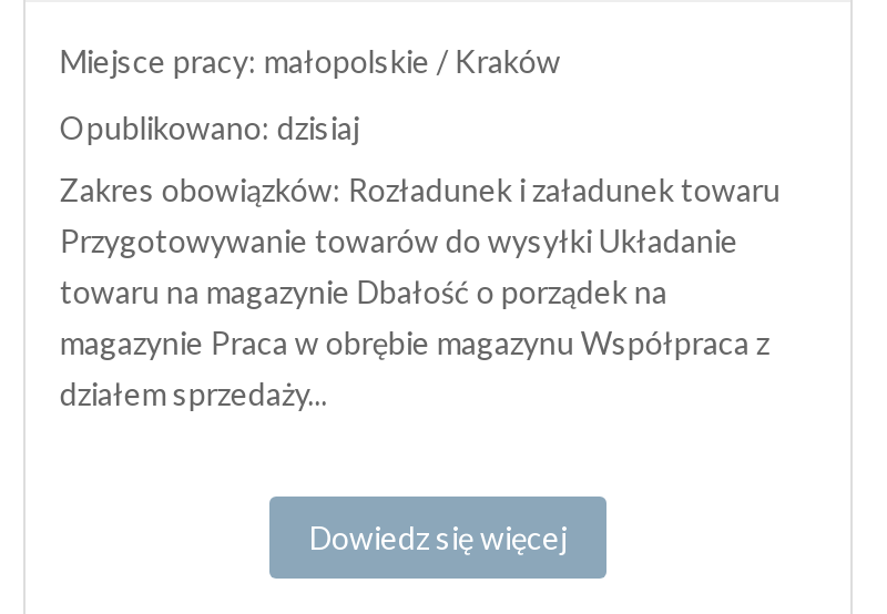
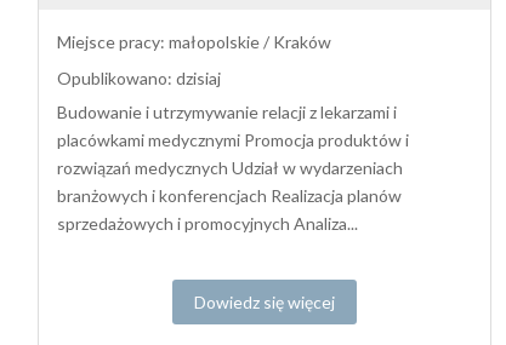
- Zakres obowiązków: Rozładunek i załadunek towaru
- Przygotowywanie towarów do wysyłki Układanie
- towaru na magazynie Dbałość o porządek na
- magazynie Praca w obrębie magazynu Współpraca z
- działem sprzedaży...
+ Budowanie i utrzymywanie relacji z lekarzami i
+ placówkami medycznymi Promocja produktów i
+ rozwiązań medycznych Udział w wydarzeniach
+ branżowych i konferencjach Realizacja planów
+ sprzedażowych i promocyjnych Analiza...
